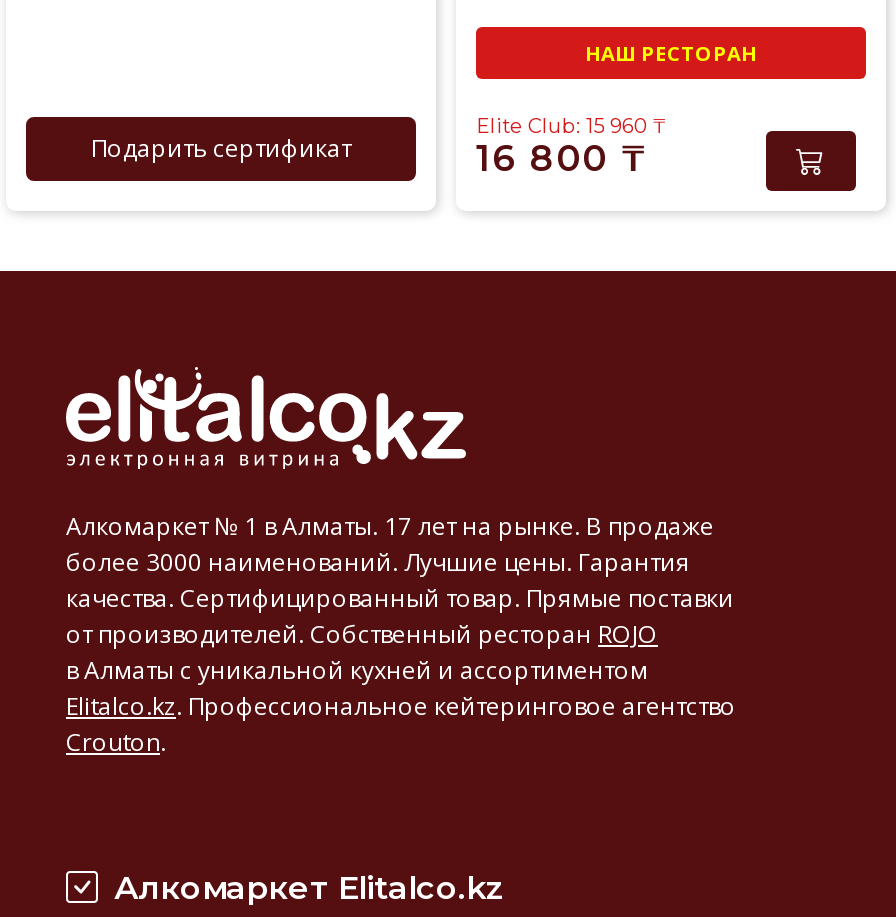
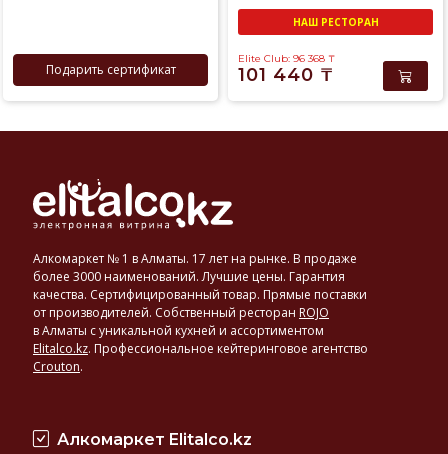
- Elite Club: 15 960 ₸
+ Elite Club: 96 368 ₸

- 16 800 ₸
+ 101 440 ₸
